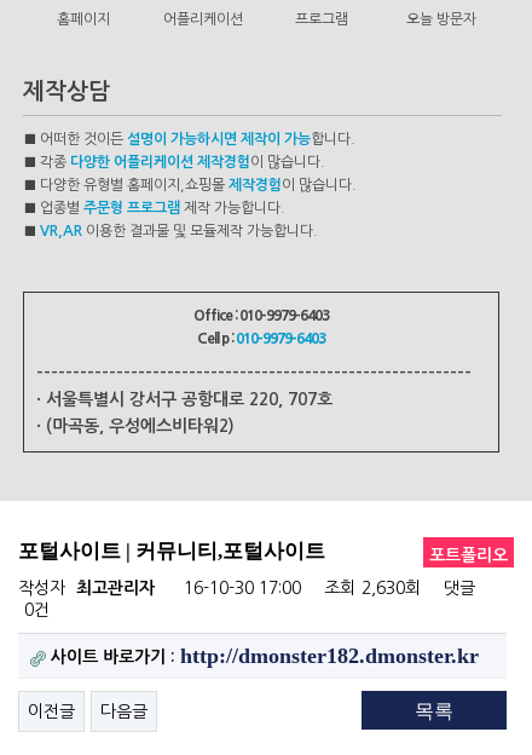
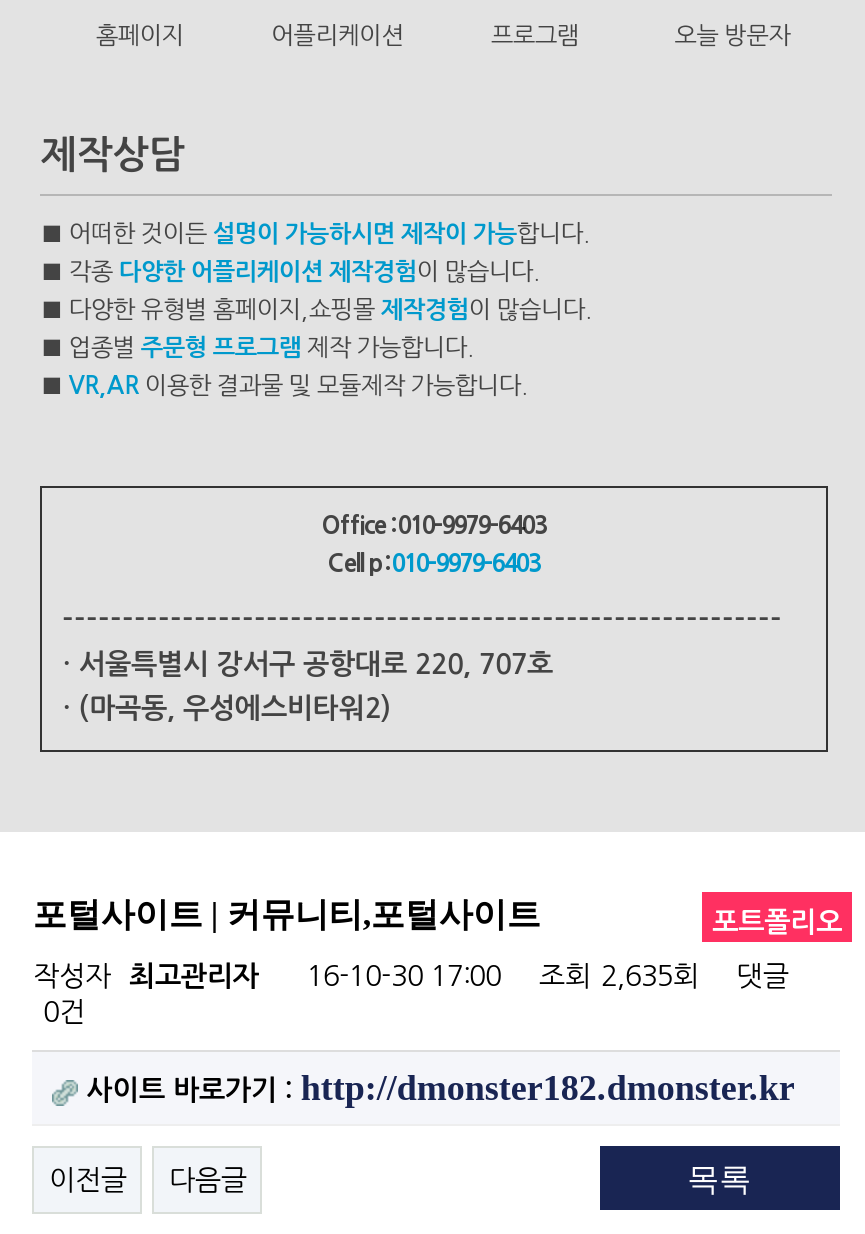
- 작성자 최고관리자 16-10-30 17:00 조회 2,630회 댓글
+ 작성자 최고관리자 16-10-30 17:00 조회 2,635회 댓글
